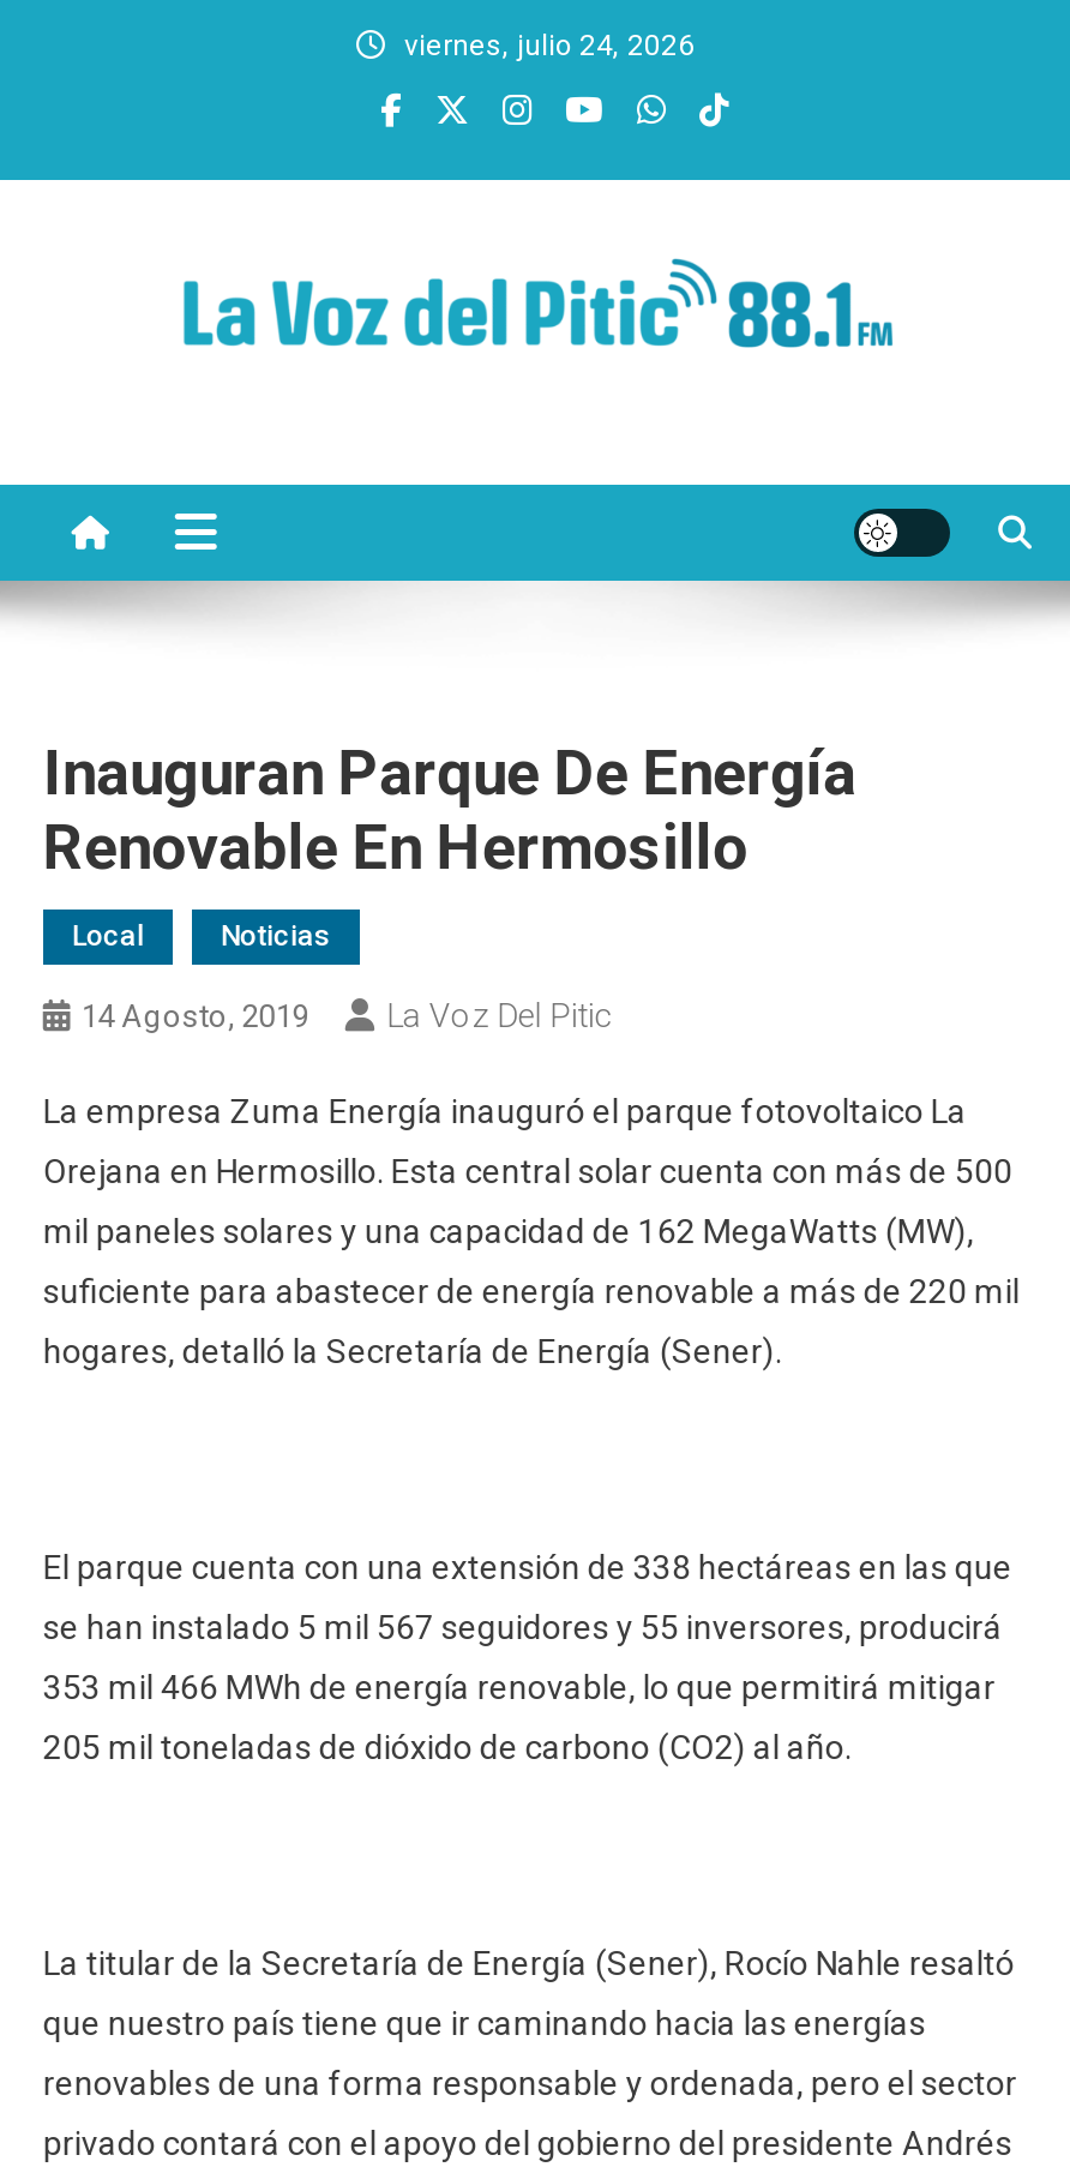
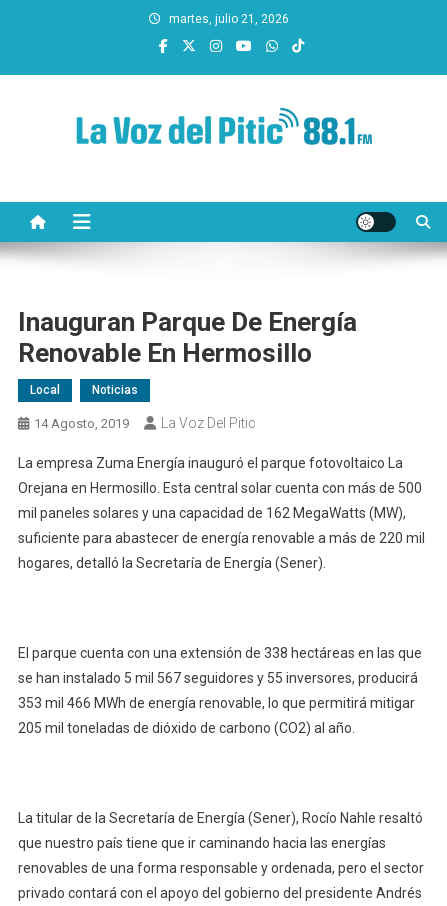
- viernes, julio 24, 2026
+ martes, julio 21, 2026
